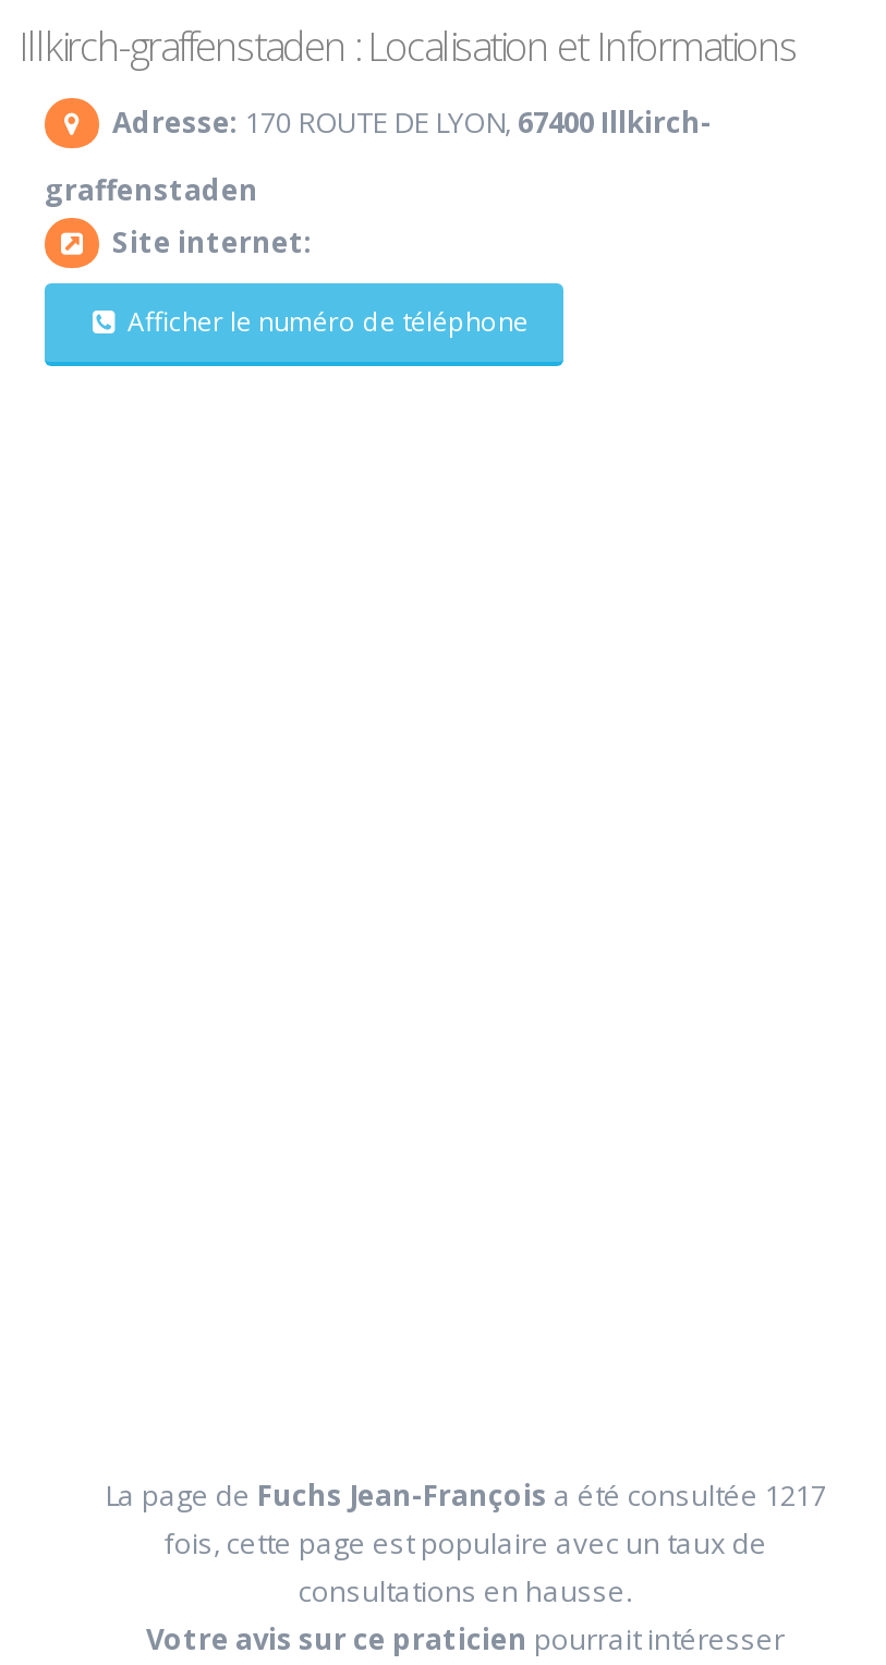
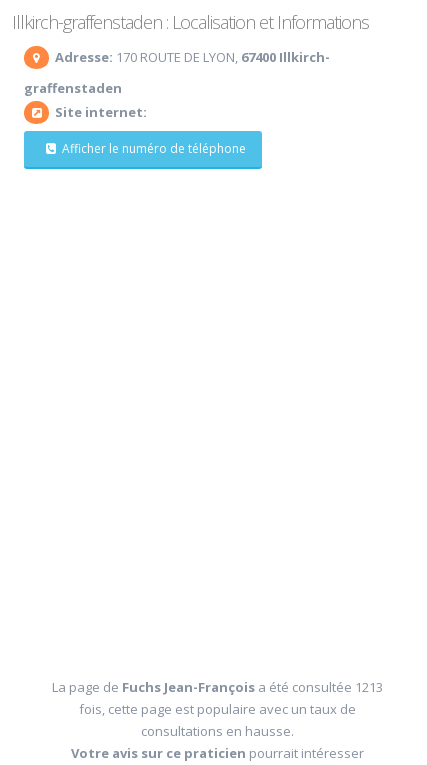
- La page de Fuchs Jean-François a été consultée 1217
+ La page de Fuchs Jean-François a été consultée 1213
